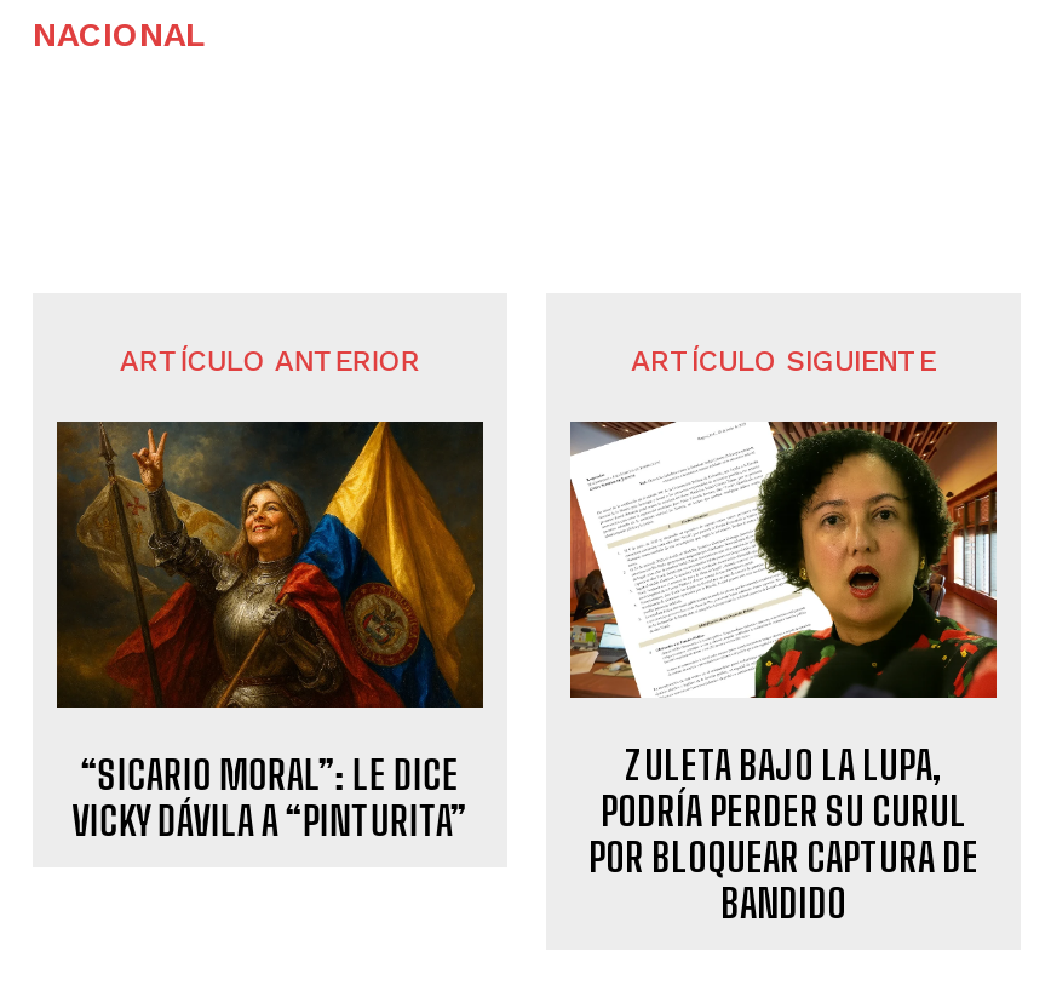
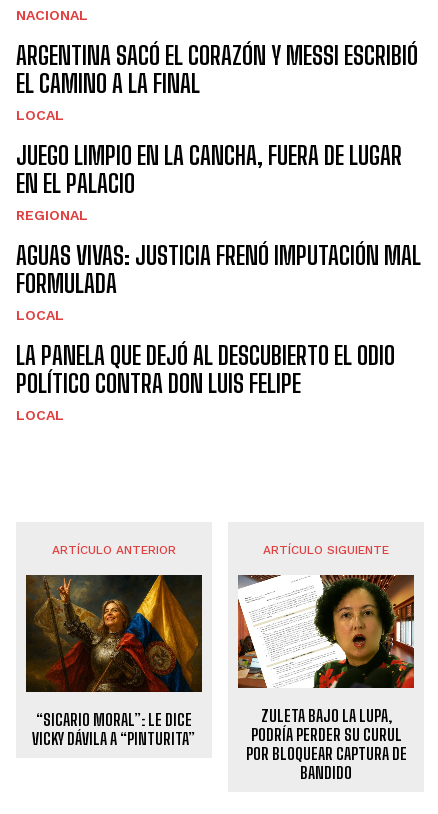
+ ARGENTINA SACÓ EL CORAZÓN Y MESSI ESCRIBIÓ
+ EL CAMINO A LA FINAL
+ LOCAL
+ JUEGO LIMPIO EN LA CANCHA, FUERA DE LUGAR
+ EN EL PALACIO
+ REGIONAL
+ AGUAS VIVAS: JUSTICIA FRENÓ IMPUTACIÓN MAL
+ FORMULADA
+ LOCAL
+ LA PANELA QUE DEJÓ AL DESCUBIERTO EL ODIO
+ POLÍTICO CONTRA DON LUIS FELIPE
+ LOCAL
